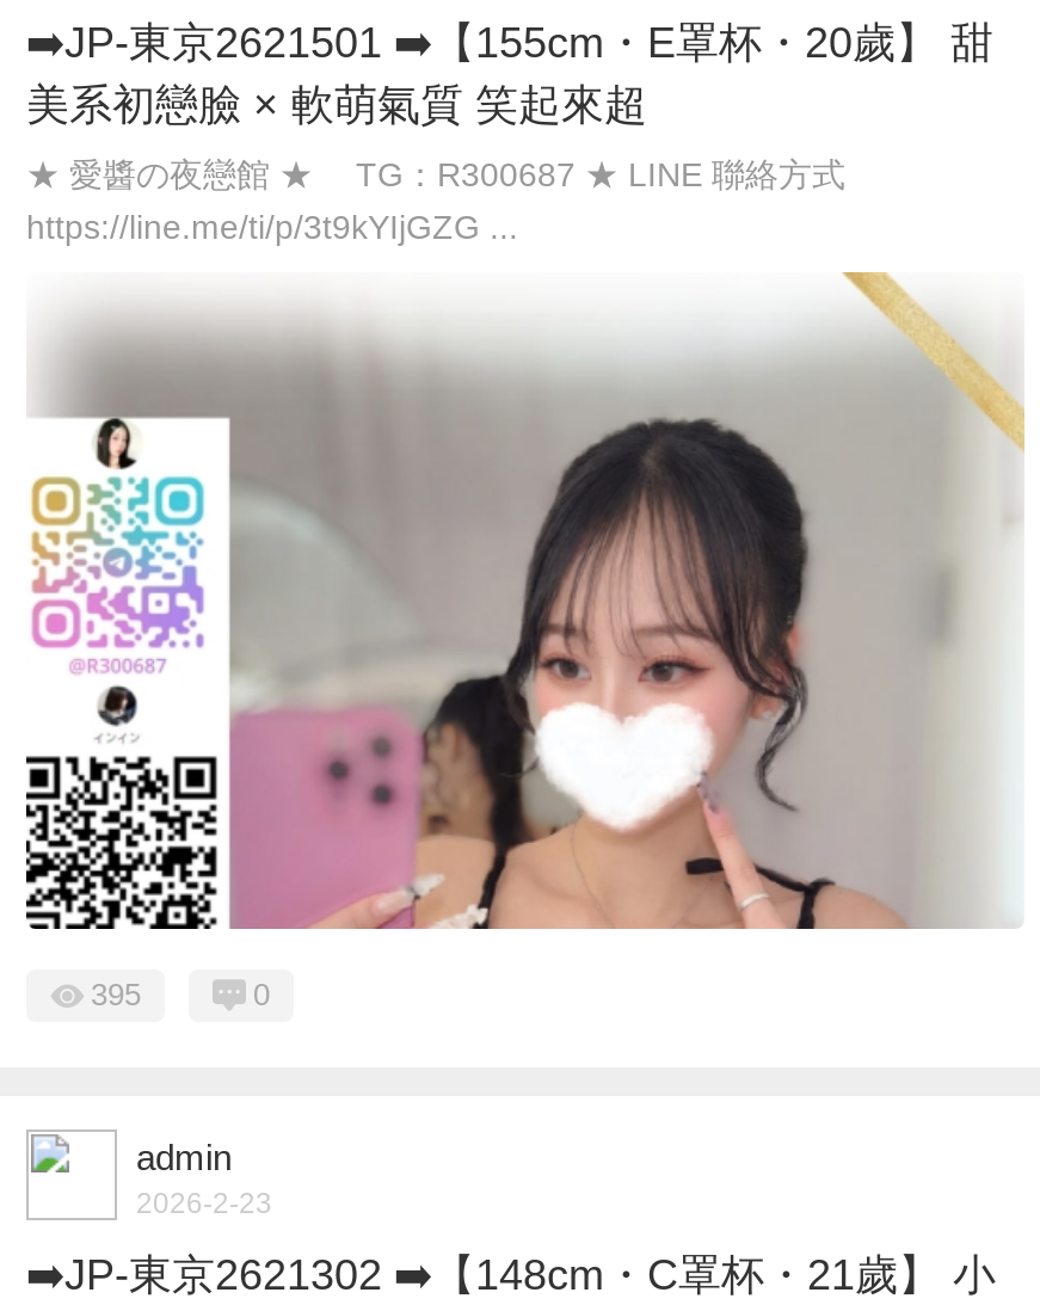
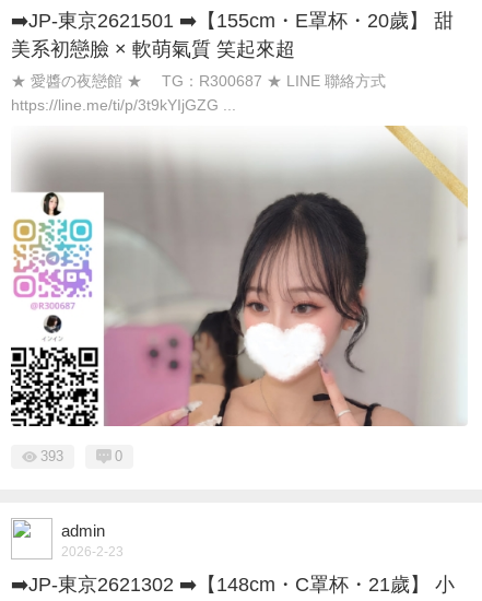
- 395
+ 393
